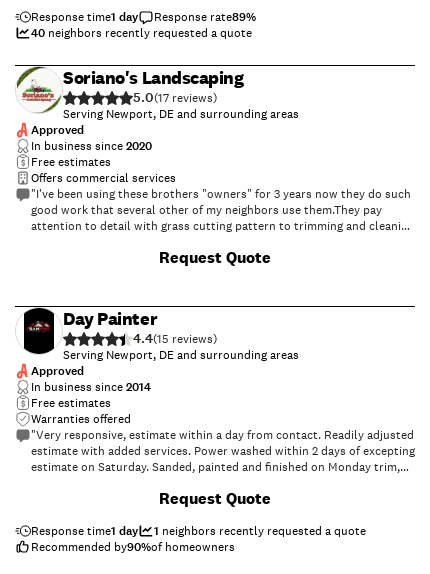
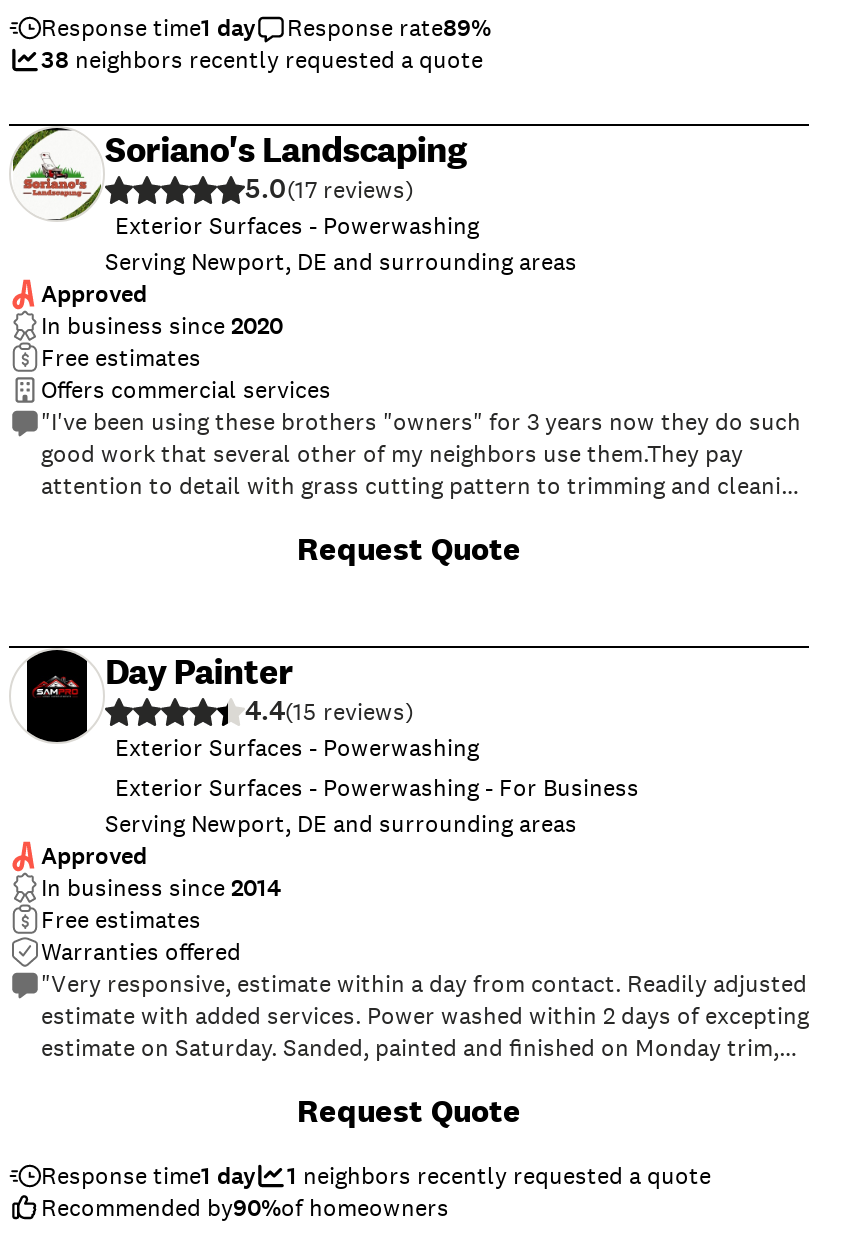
- 40 neighbors recently requested a quote
+ 38 neighbors recently requested a quote

+ Exterior Surfaces - Powerwashing

+ Exterior Surfaces - Powerwashing
+ Exterior Surfaces - Powerwashing - For Business
